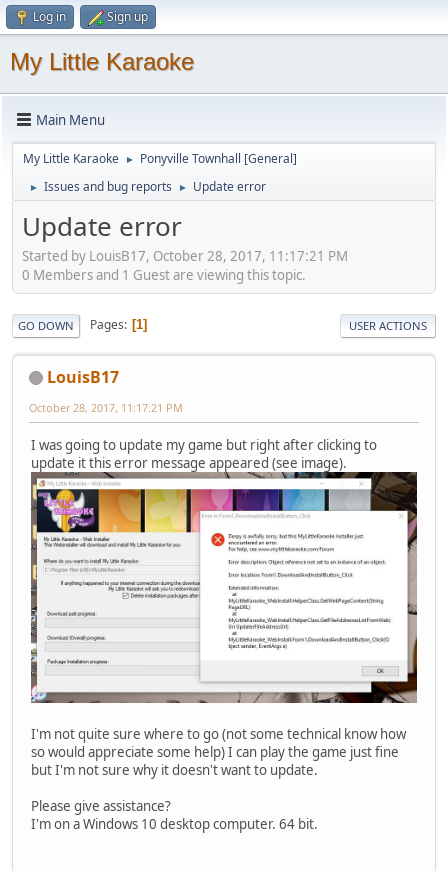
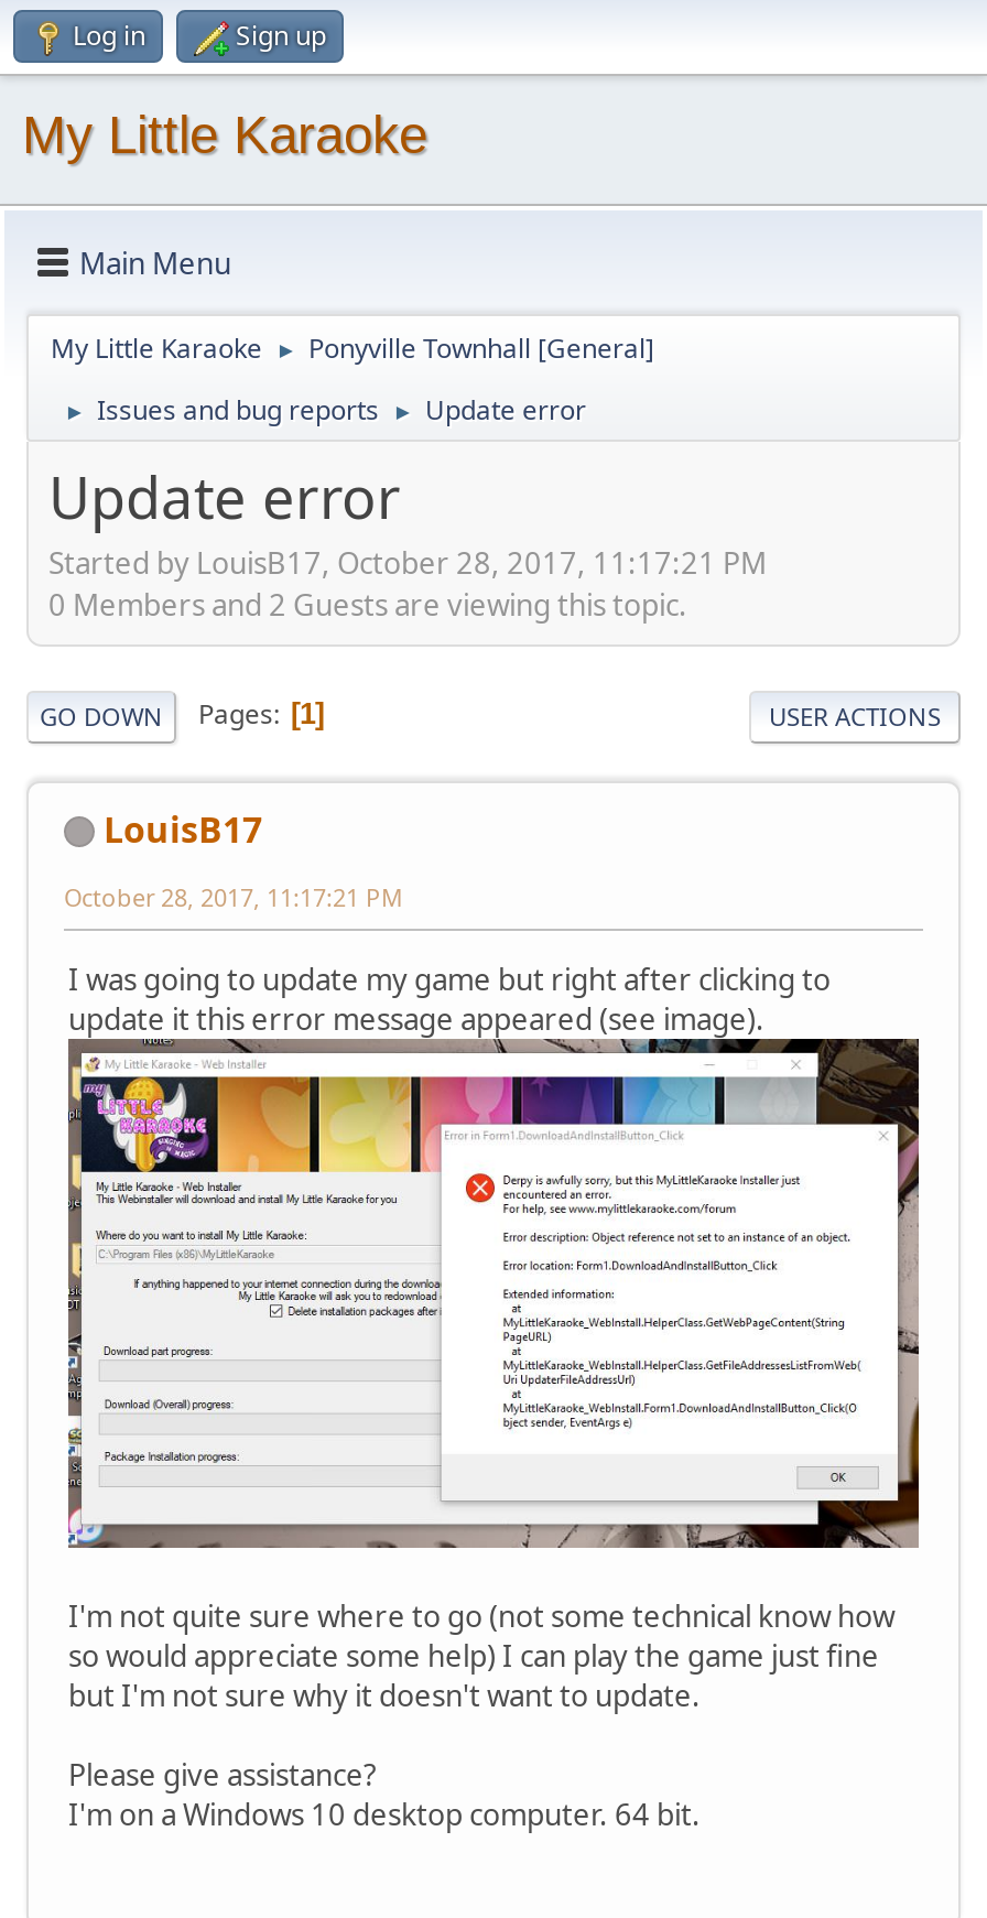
- 0 Members and 1 Guest are viewing this topic.
+ 0 Members and 2 Guests are viewing this topic.
